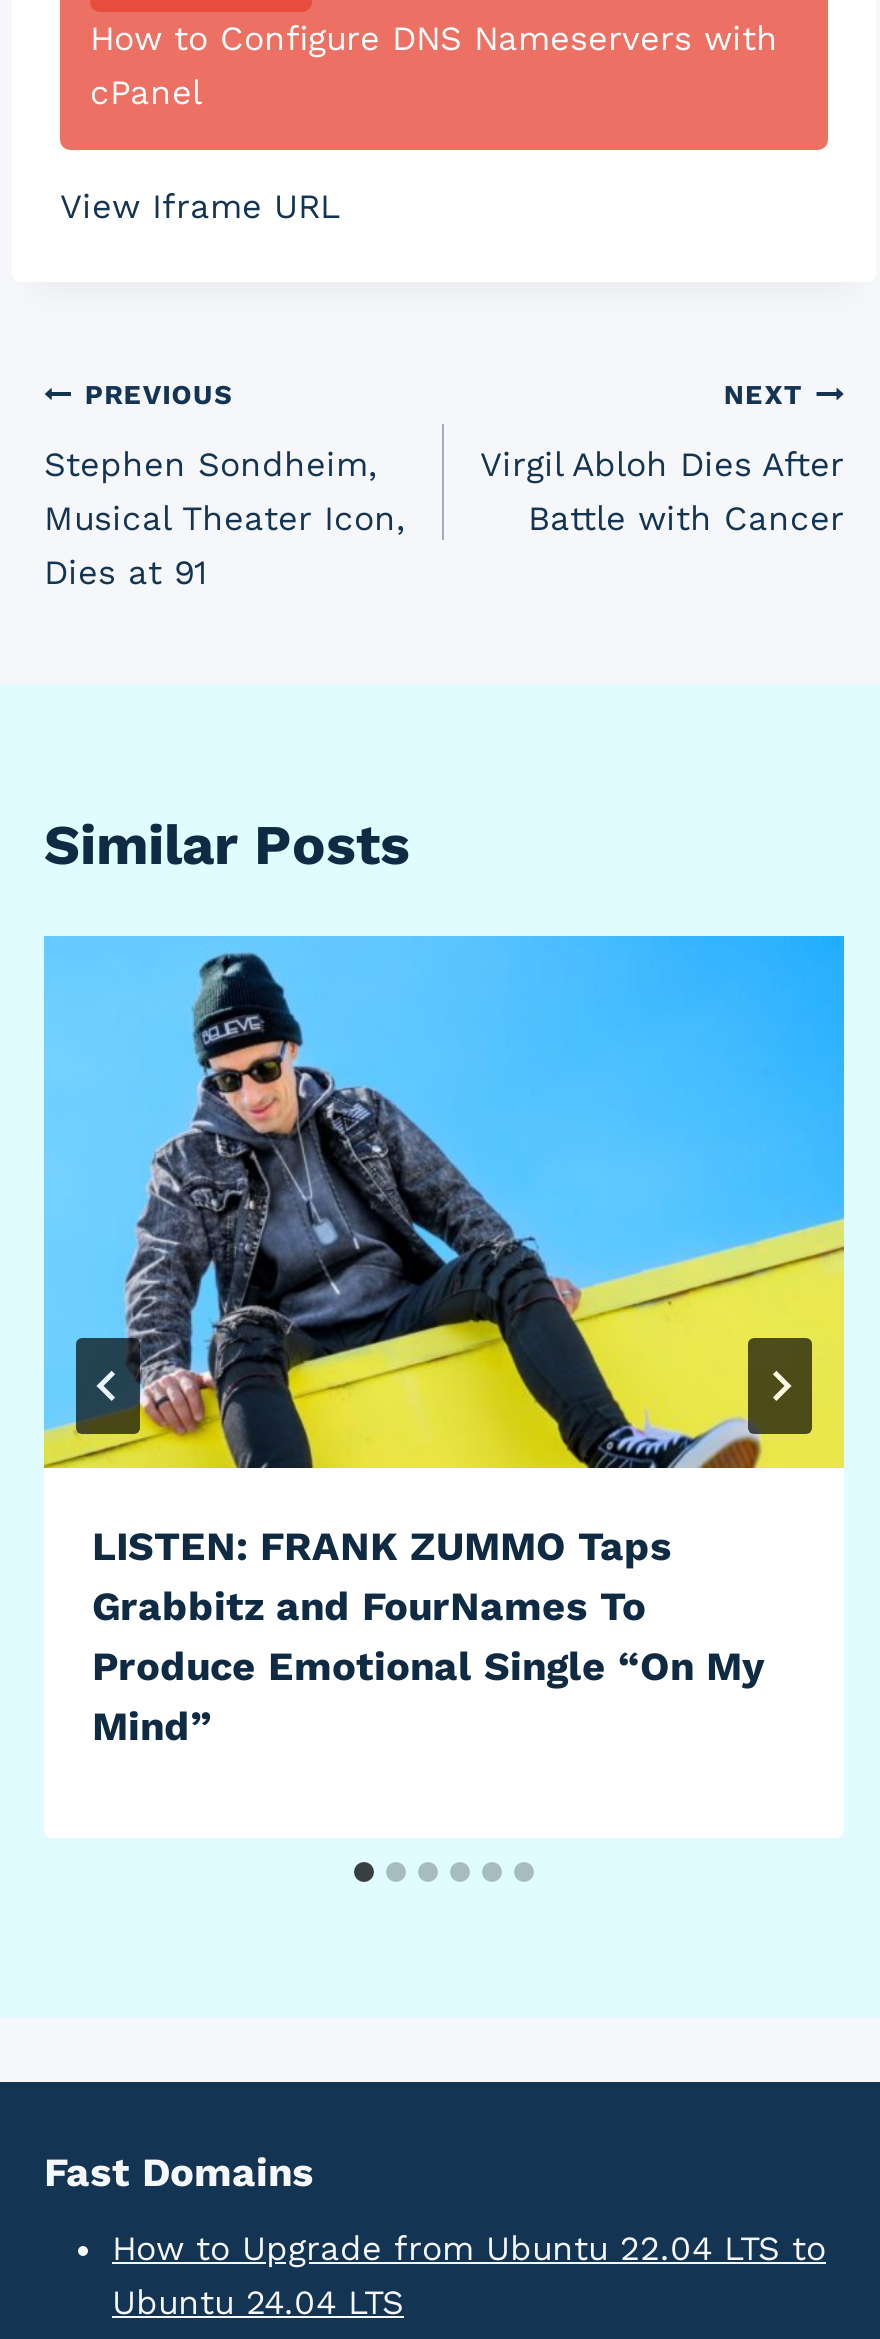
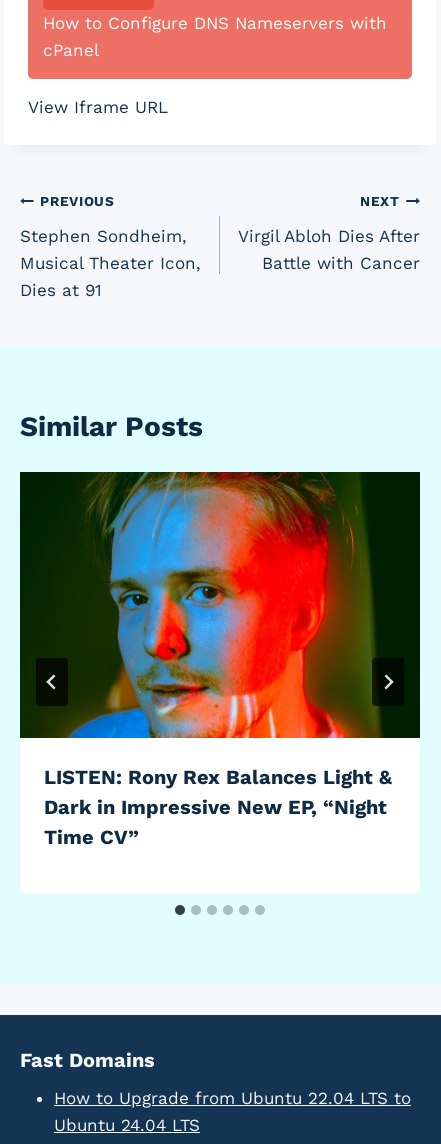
- [image]
- LISTEN: FRANK ZUMMO Taps
- Grabbitz and FourNames To
- Produce Emotional Single “On My
- Mind”
+ [image]
+ LISTEN: Rony Rex Balances Light &
+ Dark in Impressive New EP, “Night
+ Time CV”
